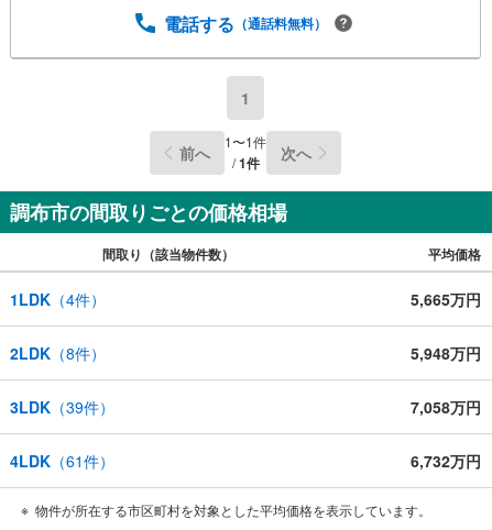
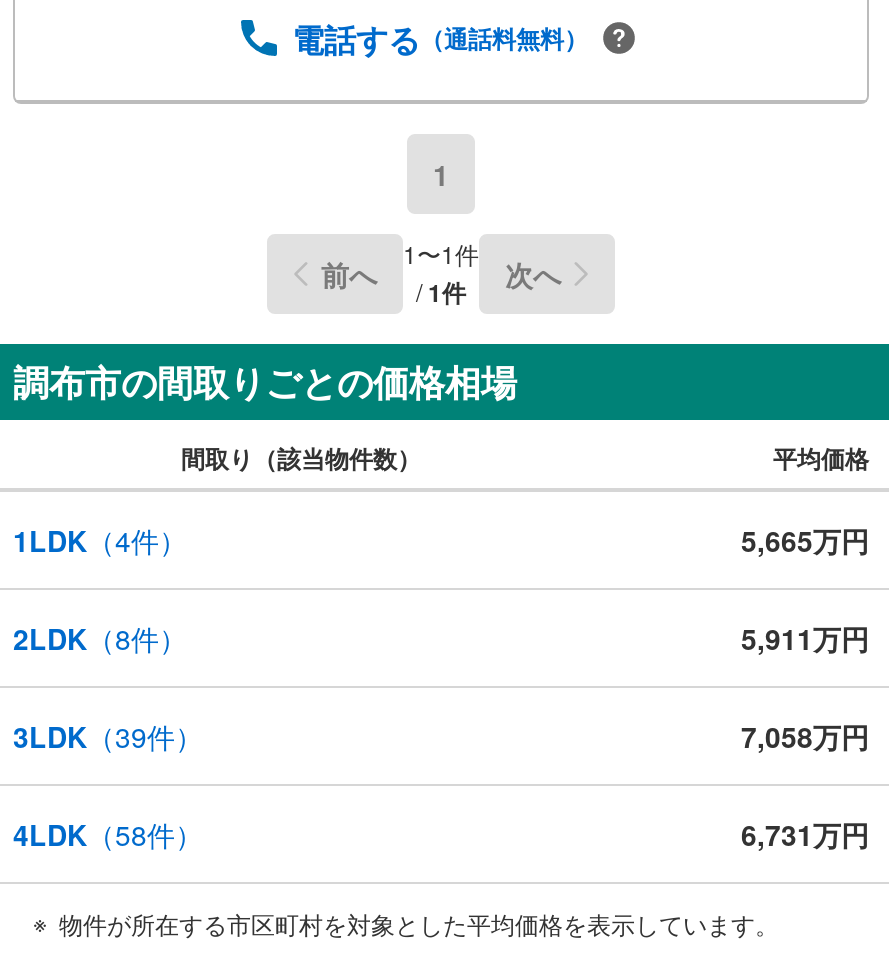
- 5,948万円
+ 5,911万円

- 4LDK（61件）
+ 4LDK（58件）

- 6,732万円
+ 6,731万円
